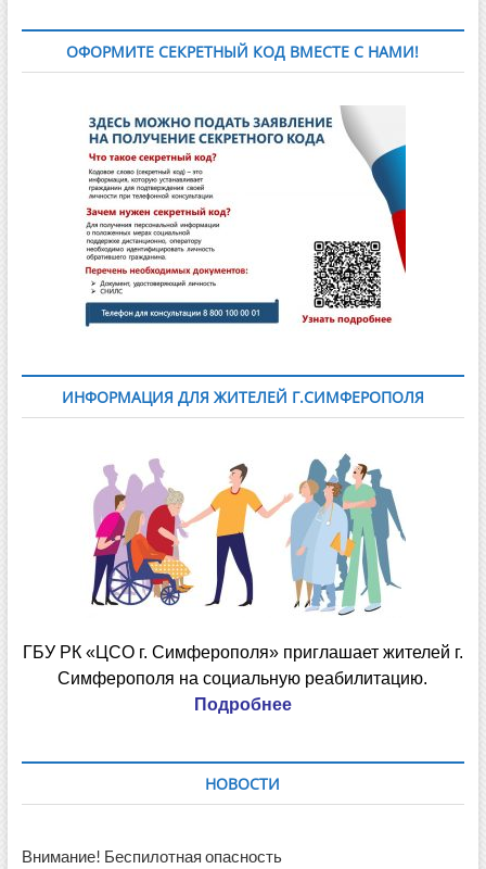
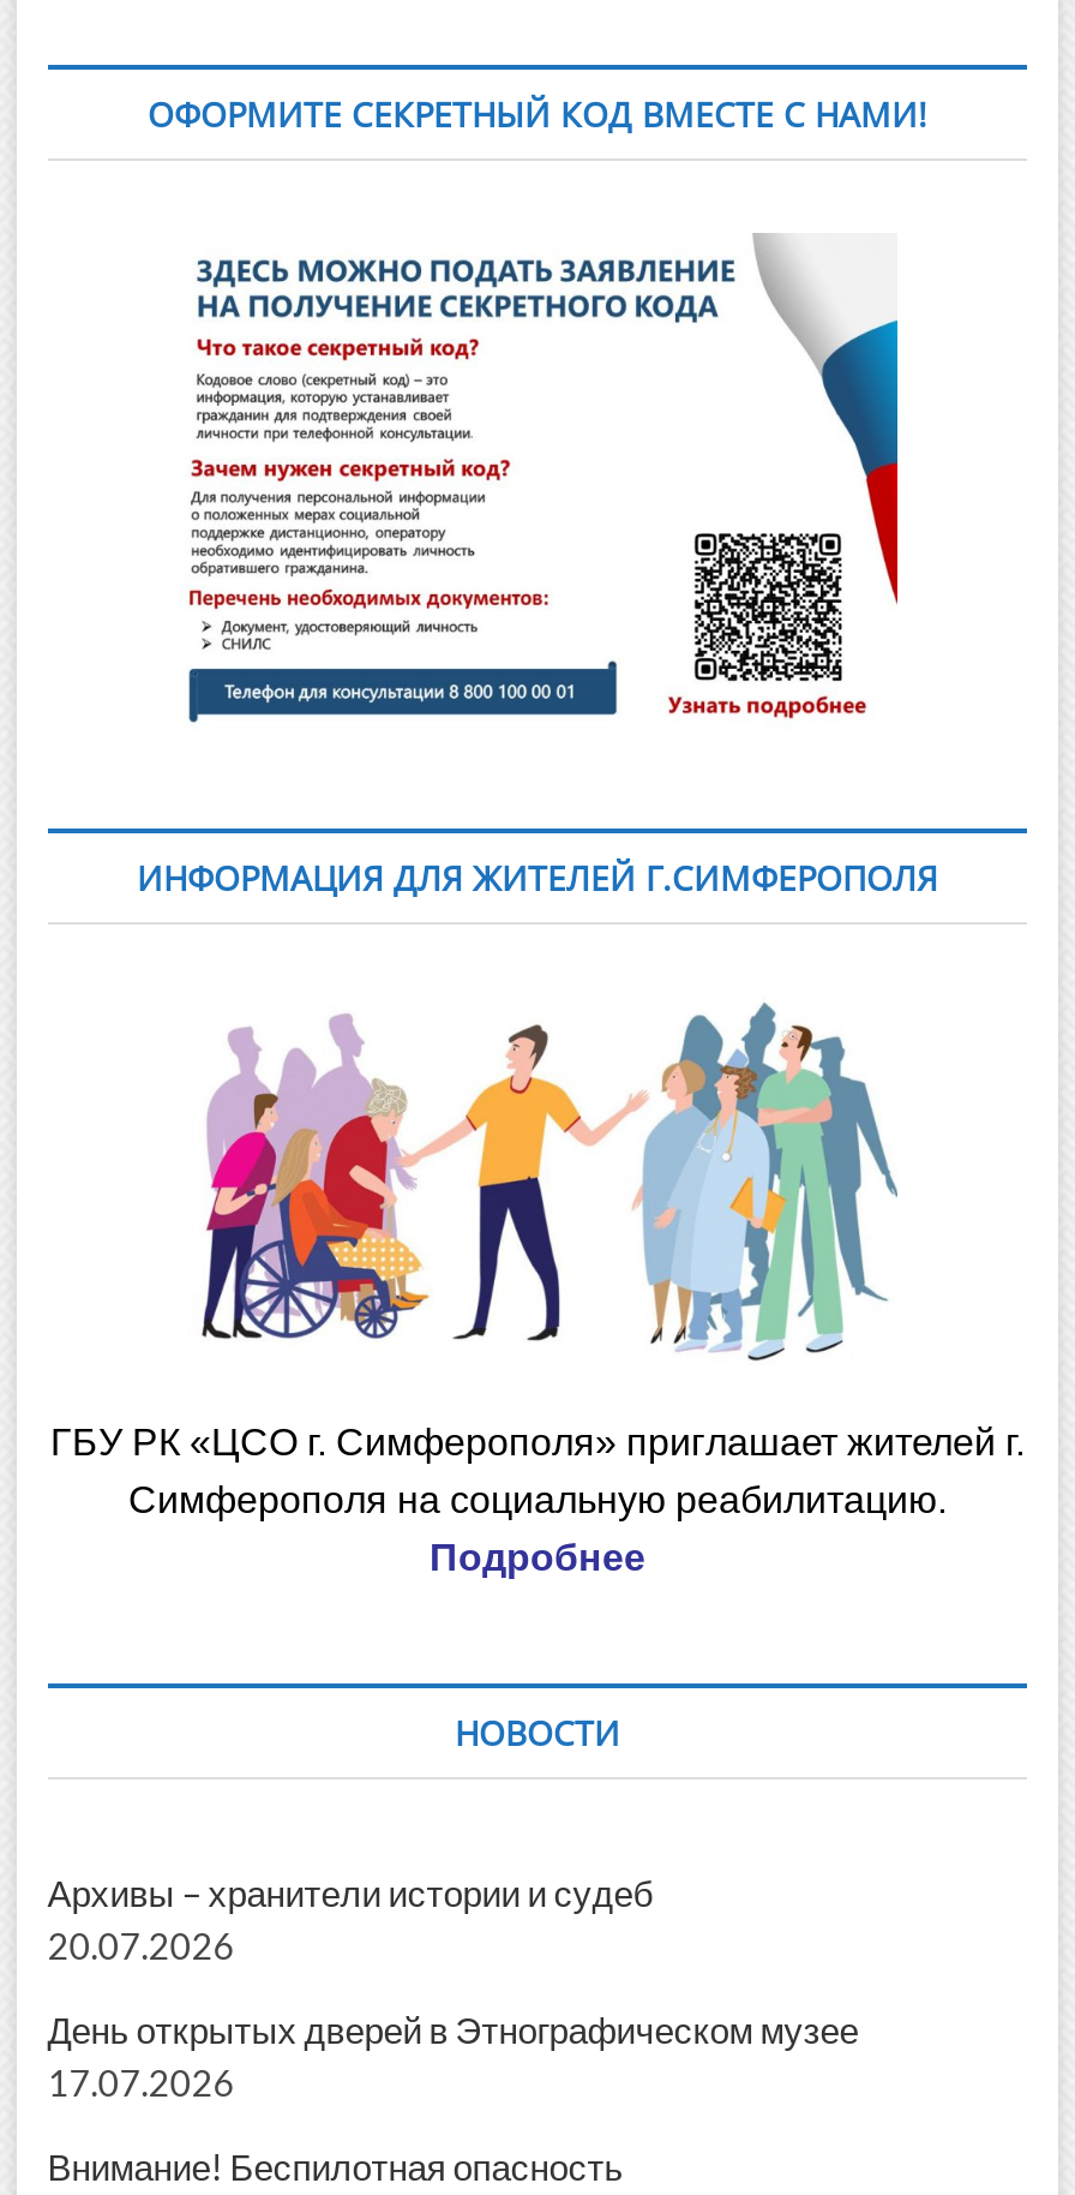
+ Архивы – хранители истории и судеб
+ 20.07.2026
+ День открытых дверей в Этнографическом музее
+ 17.07.2026
